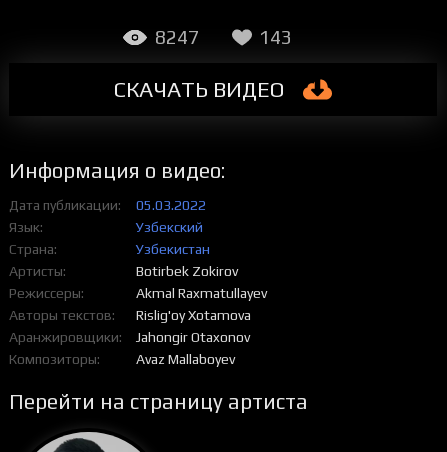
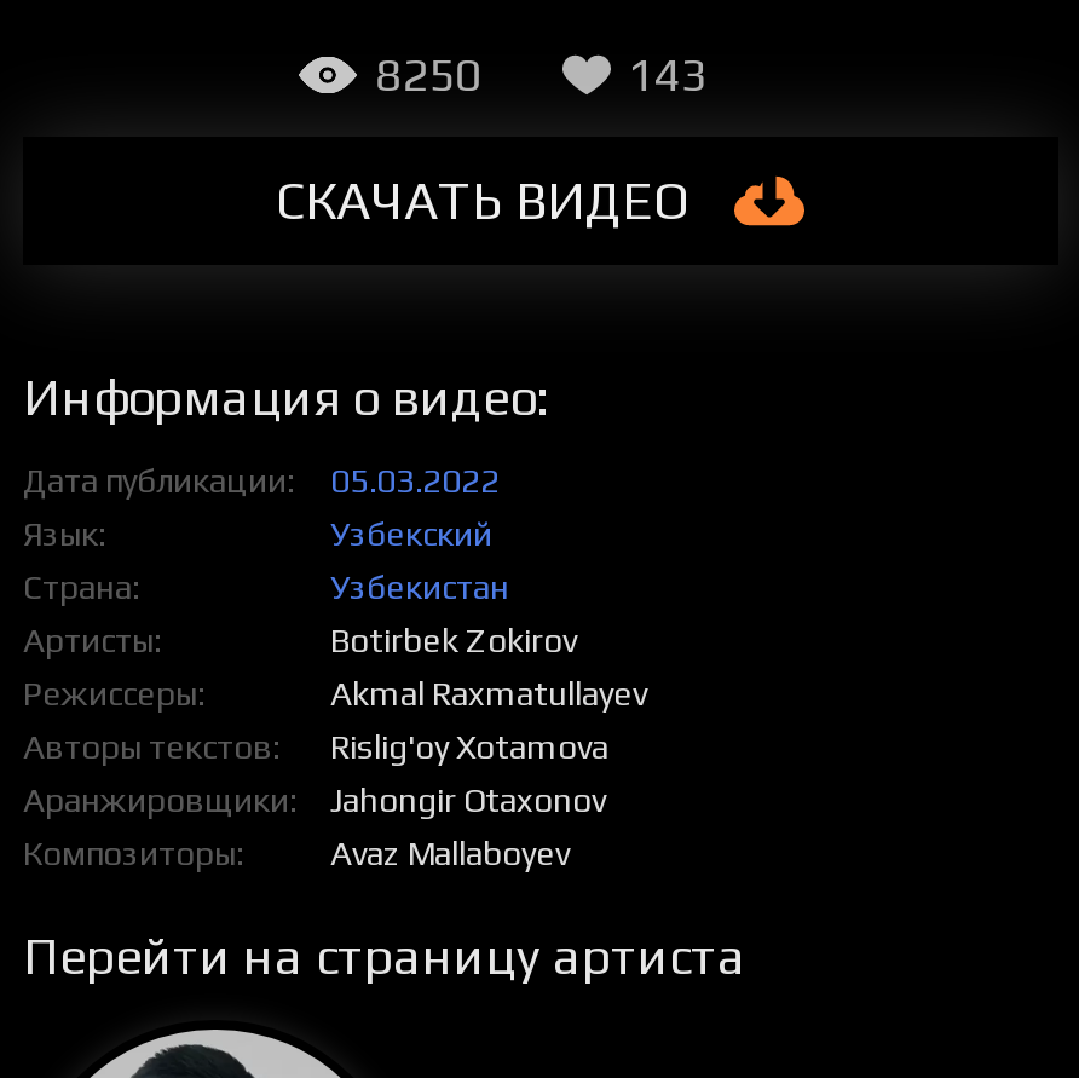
- 8247
+ 8250
